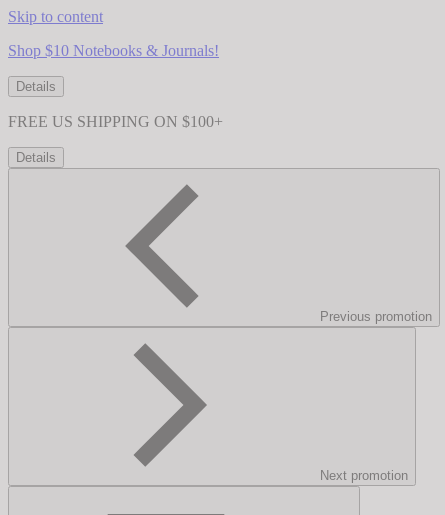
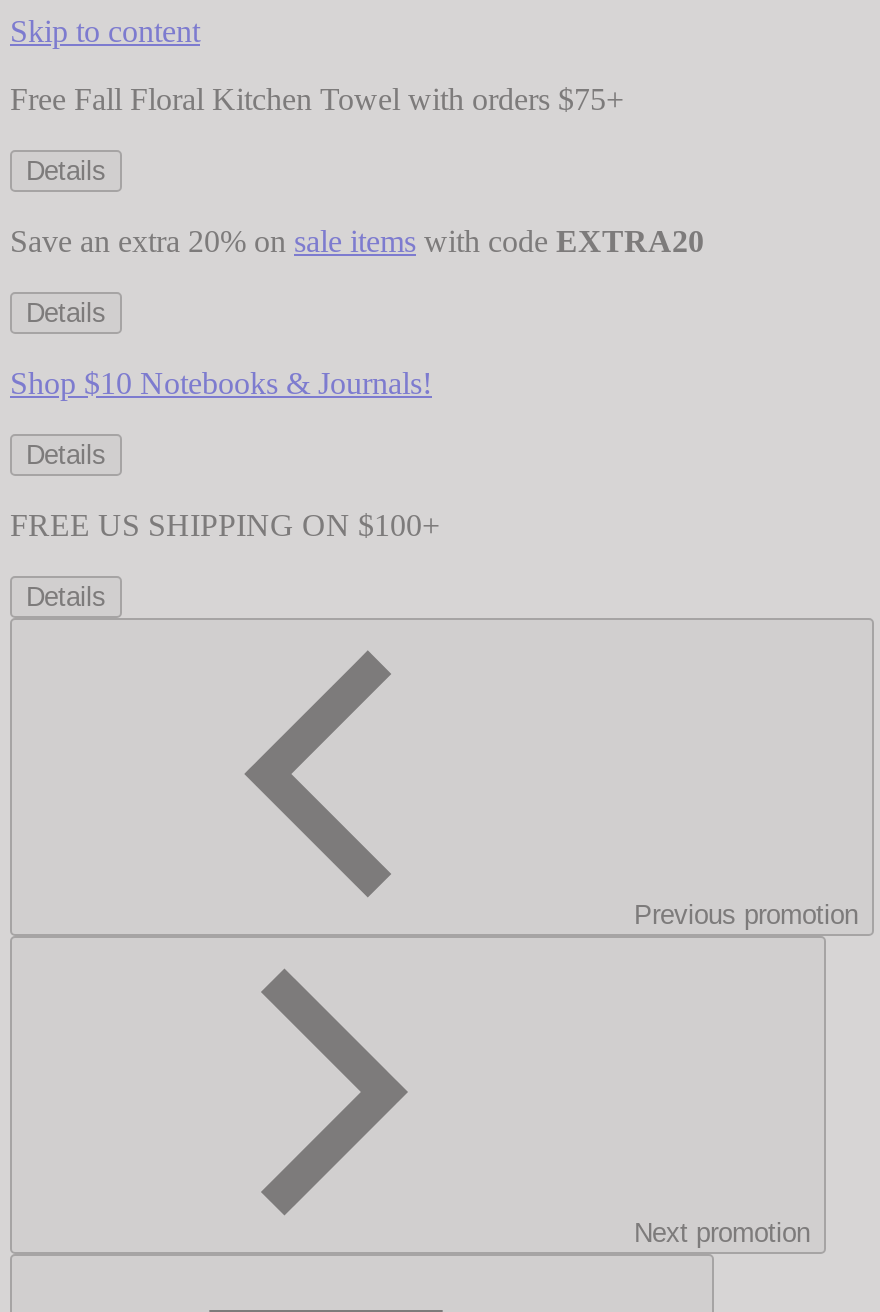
+ Free Fall Floral Kitchen Towel with orders $75+
+ Details
+ Save an extra 20% on sale items with code EXTRA20
+ Details
